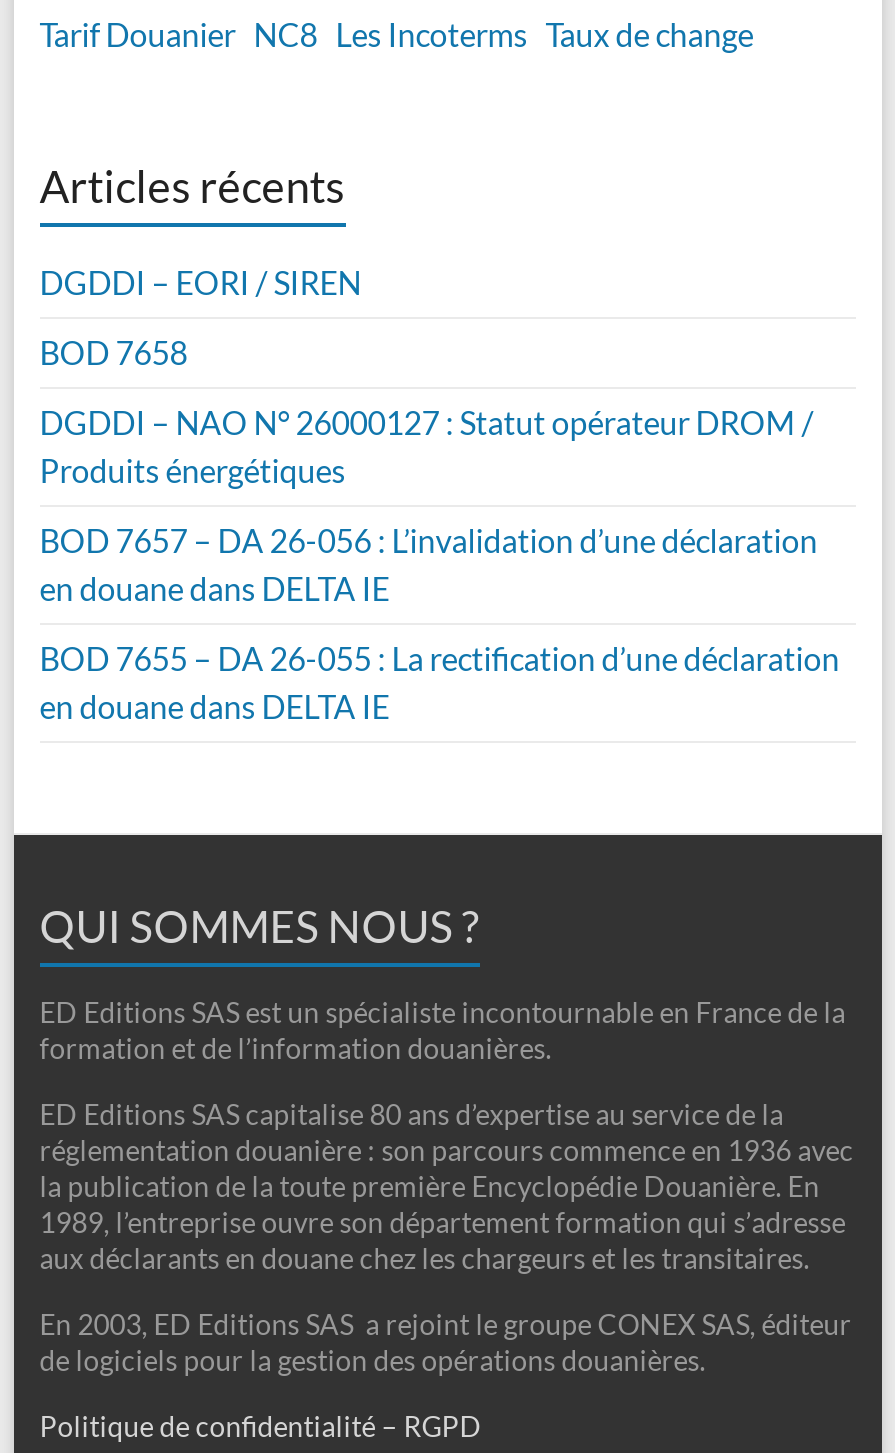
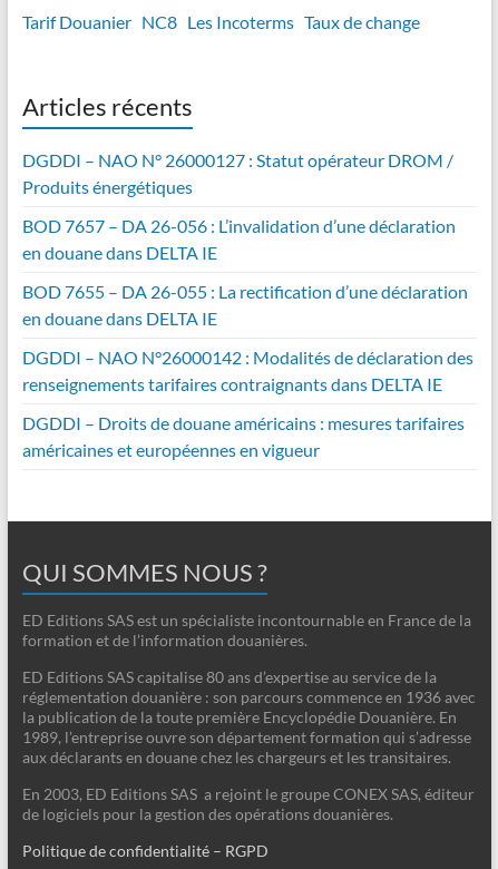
- DGDDI – EORI / SIREN
- BOD 7658

moved up: DGDDI – NAO N° 26000127 : Statut opérateur DROM / | Produits énergétiques | BOD 7657 – DA 26-056 : L’invalidation d’une déclaration | en douane dans DELTA IE | BOD 7655 – DA 26-055 : La rectification d’une déclaration | en douane dans DELTA IE

+ DGDDI – NAO N°26000142 : Modalités de déclaration des
+ renseignements tarifaires contraignants dans DELTA IE
+ DGDDI – Droits de douane américains : mesures tarifaires
+ américaines et européennes en vigueur
